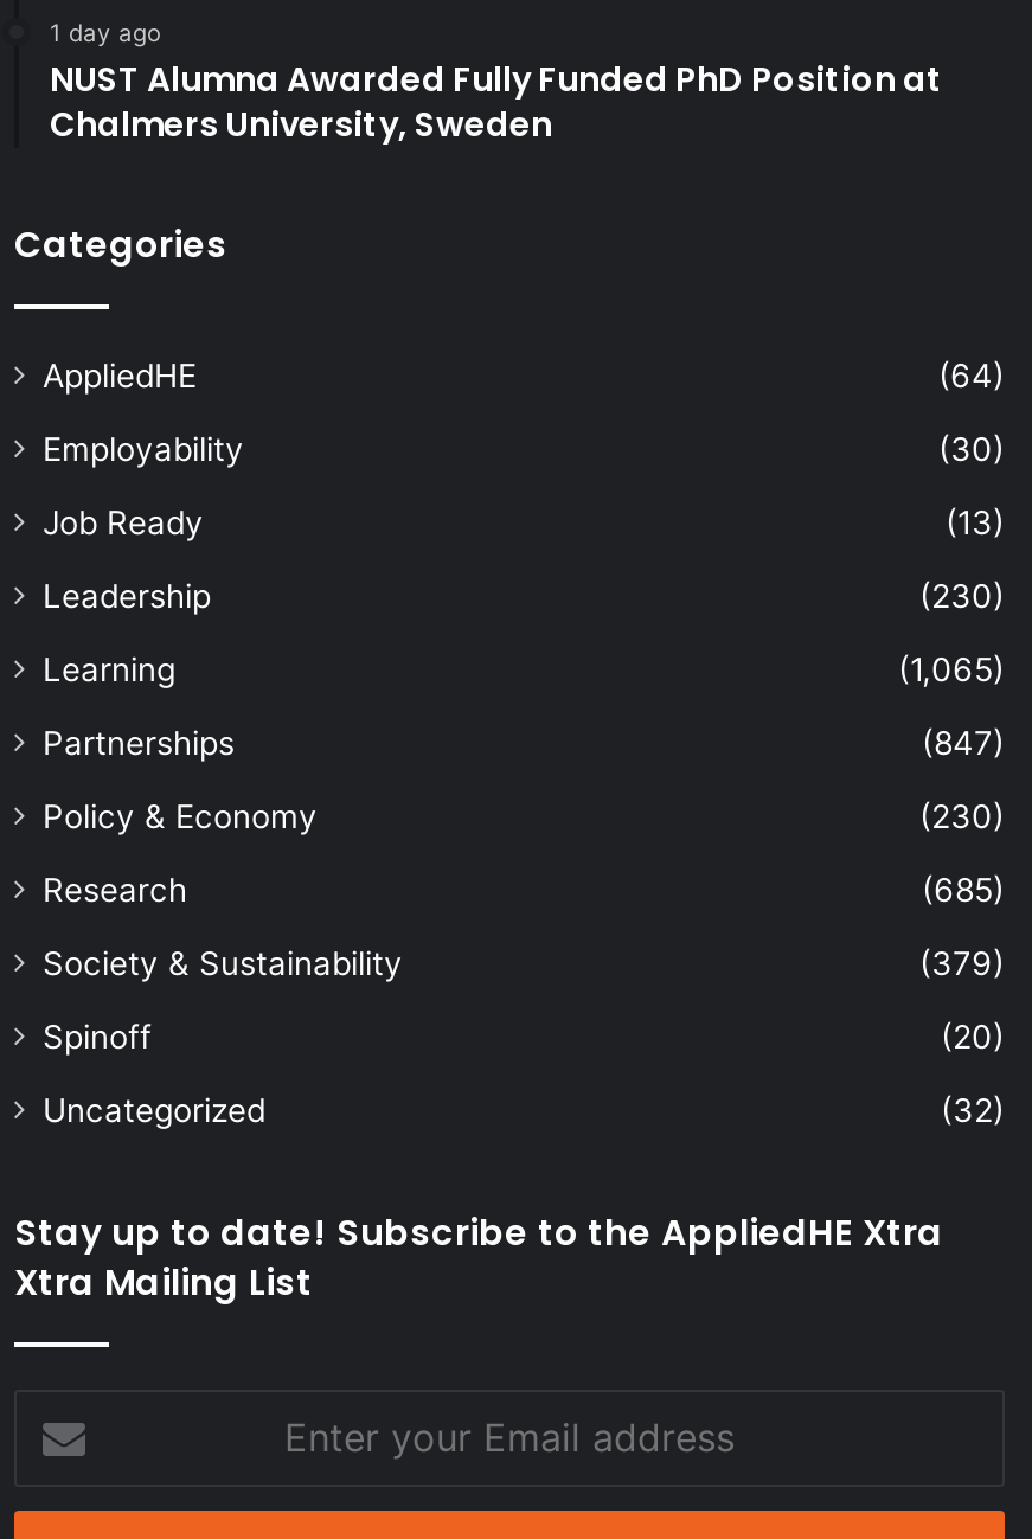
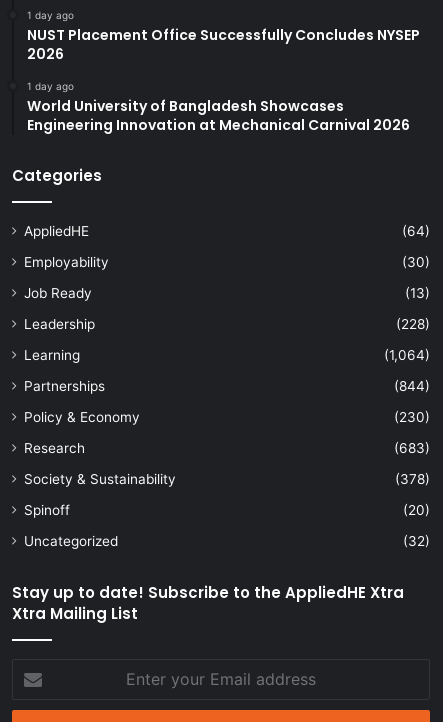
- NUST Alumna Awarded Fully Funded PhD Position at
- Chalmers University, Sweden
+ NUST Placement Office Successfully Concludes NYSEP
+ 2026
+ 1 day ago
+ World University of Bangladesh Showcases
+ Engineering Innovation at Mechanical Carnival 2026

- (230)
+ (228)

- (1,065)
+ (1,064)

- (847)
+ (844)

- (685)
+ (683)

- (379)
+ (378)
